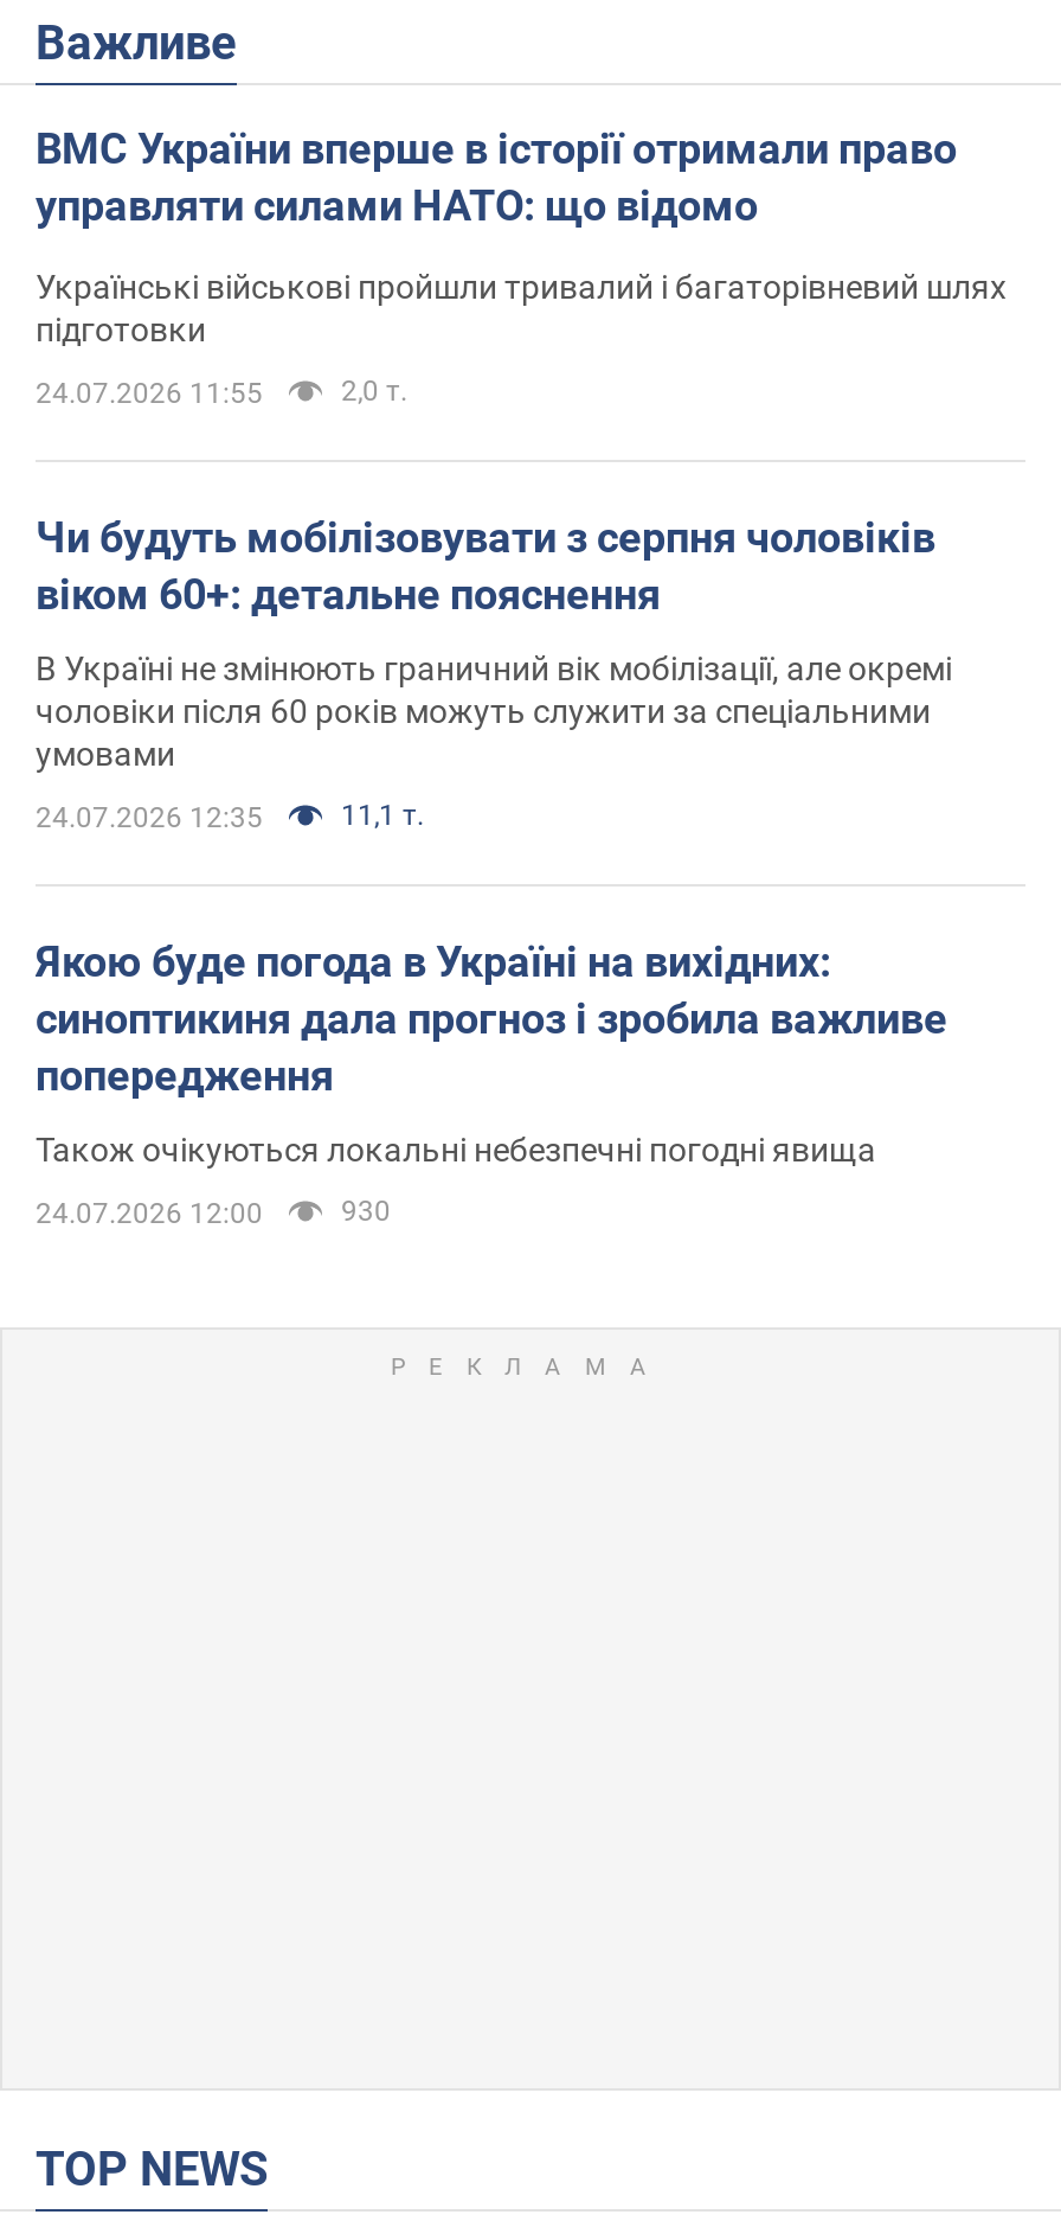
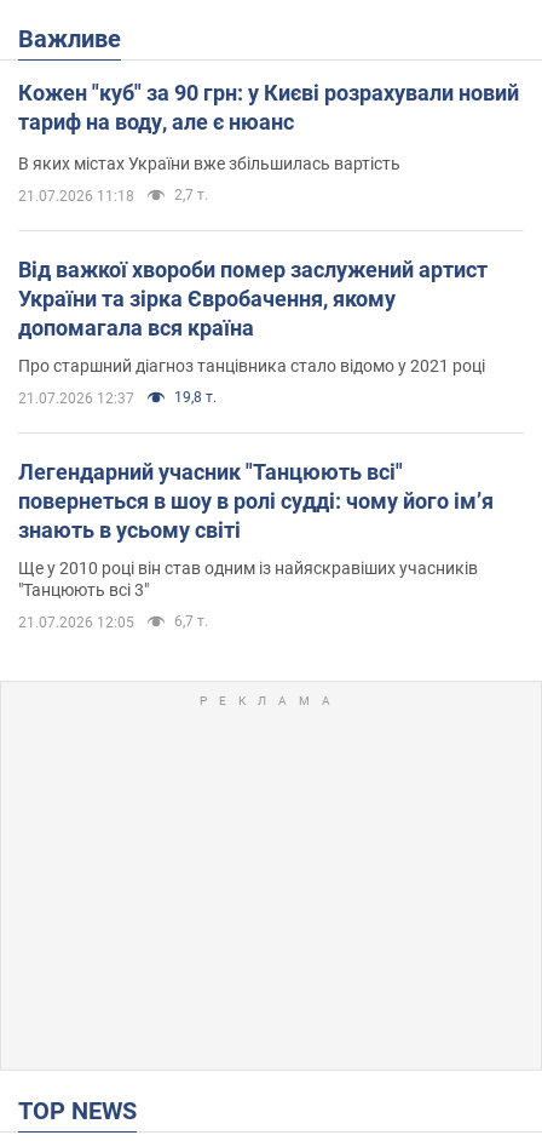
- ВМС України вперше в історії отримали право
- управляти силами НАТО: що відомо
+ Кожен "куб" за 90 грн: у Києві розрахували новий
+ тариф на воду, але є нюанс

- Українські військові пройшли тривалий і багаторівневий шлях
- підготовки
+ В яких містах України вже збільшилась вартість

- 24.07.2026 11:55
- 2,0 т.
+ 21.07.2026 11:18
+ 2,7 т.

- Чи будуть мобілізовувати з серпня чоловіків
- віком 60+: детальне пояснення
+ Від важкої хвороби помер заслужений артист
+ України та зірка Євробачення, якому
+ допомагала вся країна

- В Україні не змінюють граничний вік мобілізації, але окремі
- чоловіки після 60 років можуть служити за спеціальними
- умовами
+ Про старшний діагноз танцівника стало відомо у 2021 році

- 24.07.2026 12:35
- 11,1 т.
+ 21.07.2026 12:37
+ 19,8 т.

- Якою буде погода в Україні на вихідних:
- синоптикиня дала прогноз і зробила важливе
- попередження
+ Легендарний учасник "Танцюють всі"
+ повернеться в шоу в ролі судді: чому його імʼя
+ знають в усьому світі

- Також очікуються локальні небезпечні погодні явища
+ Ще у 2010 році він став одним із найяскравіших учасників
+ "Танцюють всі 3"

- 24.07.2026 12:00
- 930
+ 21.07.2026 12:05
+ 6,7 т.
